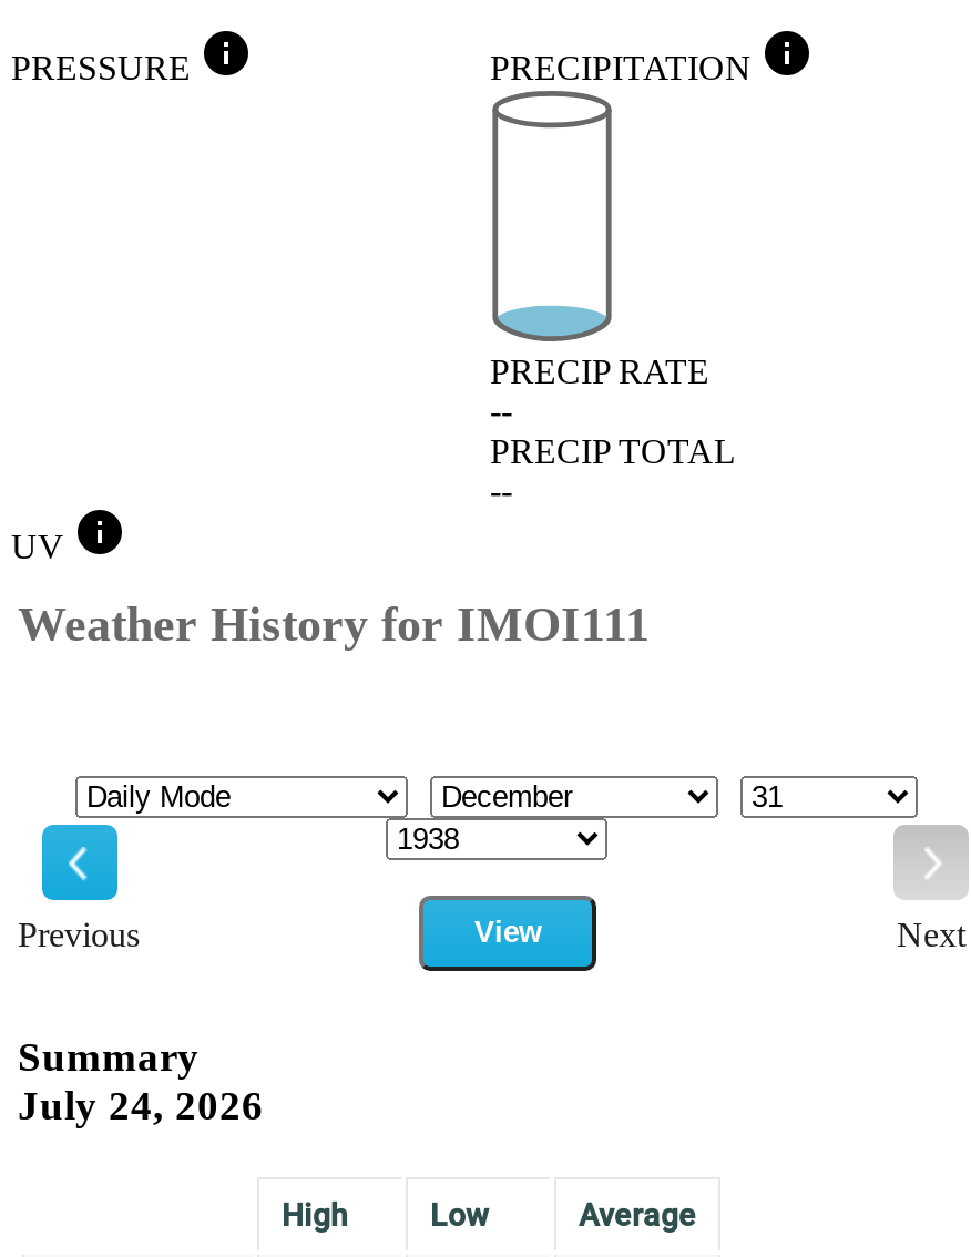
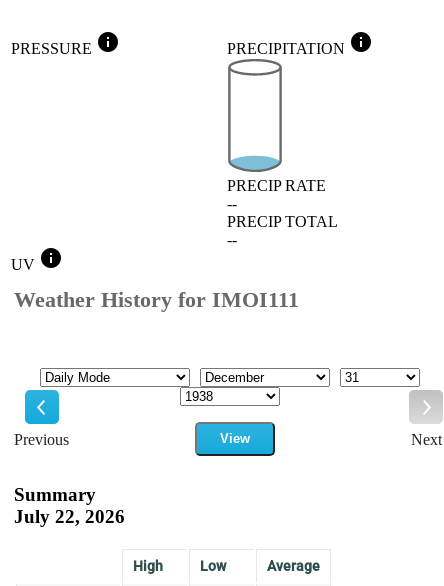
- July 24, 2026
+ July 22, 2026
